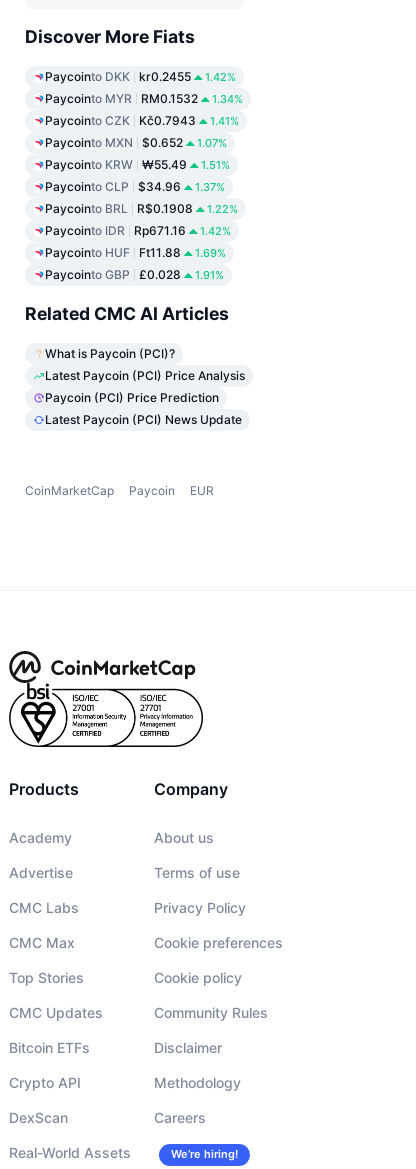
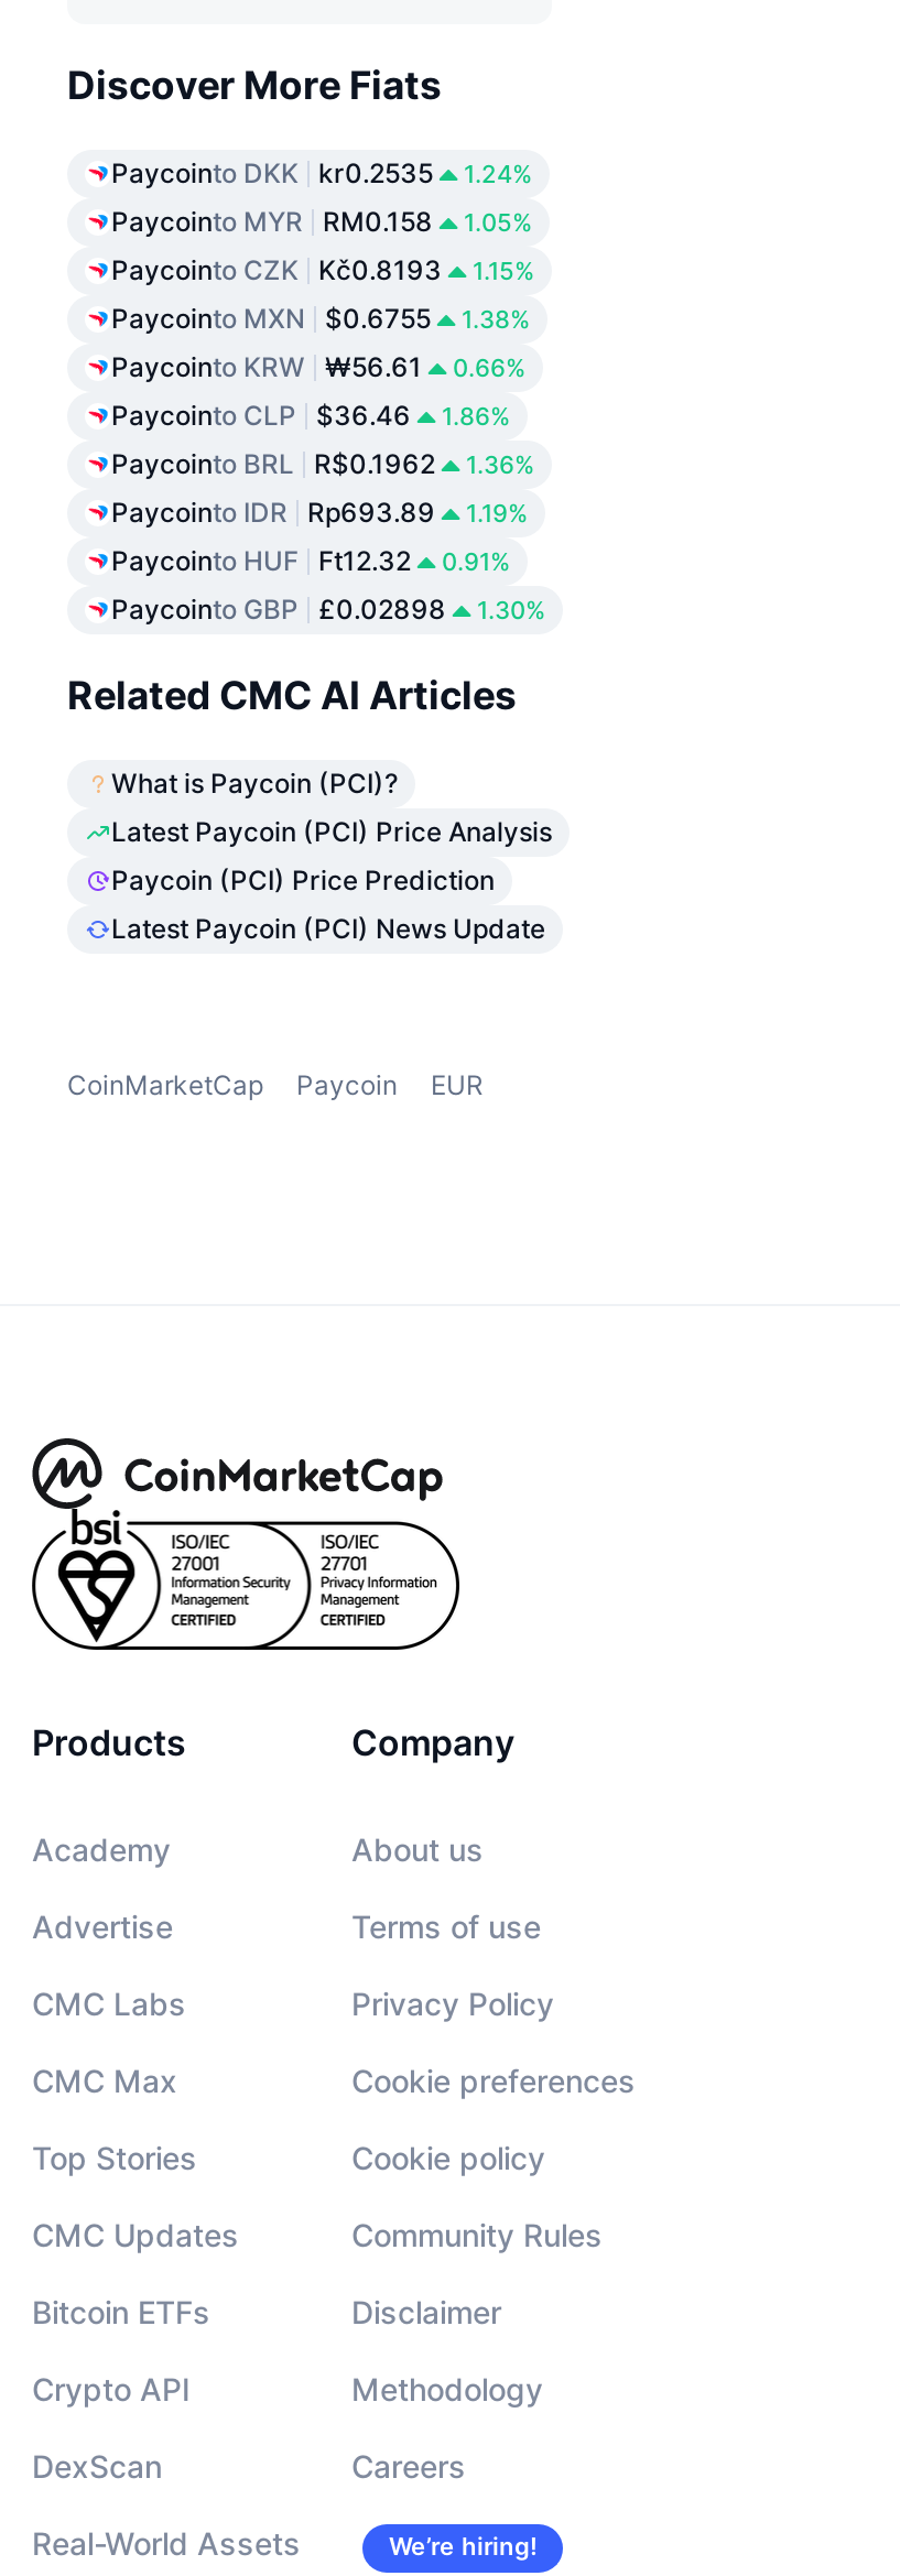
- Paycointo DKK kr0.2455
+ Paycointo DKK kr0.2535

- 1.42%
+ 1.24%

- Paycointo MYR RM0.1532
+ Paycointo MYR RM0.158

- 1.34%
+ 1.05%

- Paycointo CZK Kč0.7943
+ Paycointo CZK Kč0.8193

- 1.41%
+ 1.15%

- Paycointo MXN $0.652
+ Paycointo MXN $0.6755

- 1.07%
+ 1.38%

- Paycointo KRW ₩55.49
+ Paycointo KRW ₩56.61

- 1.51%
+ 0.66%

- Paycointo CLP $34.96
+ Paycointo CLP $36.46

- 1.37%
+ 1.86%

- Paycointo BRL R$0.1908
+ Paycointo BRL R$0.1962

- 1.22%
+ 1.36%

- Paycointo IDR Rp671.16
+ Paycointo IDR Rp693.89

- 1.42%
+ 1.19%

- Paycointo HUF Ft11.88
+ Paycointo HUF Ft12.32

- 1.69%
+ 0.91%

- Paycointo GBP £0.028
+ Paycointo GBP £0.02898

- 1.91%
+ 1.30%
